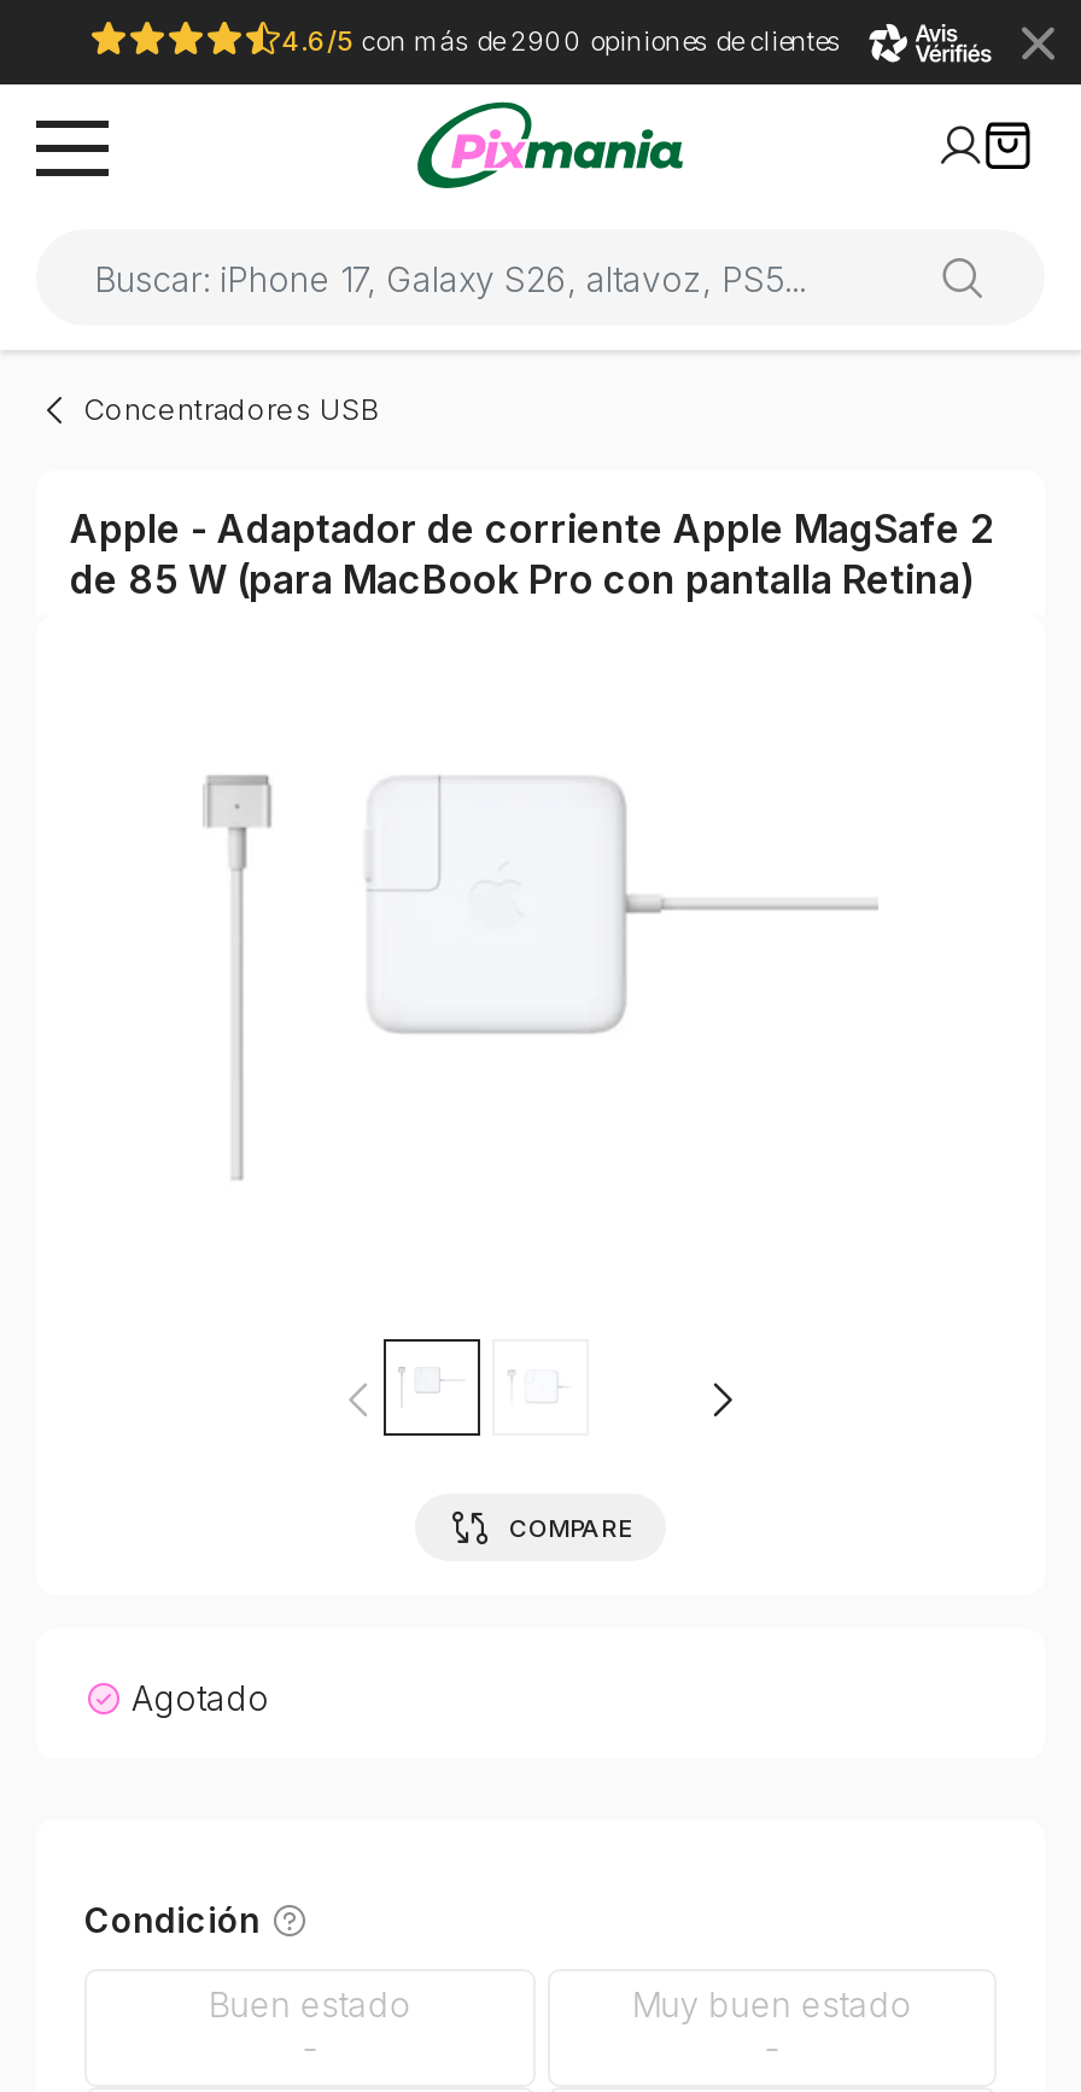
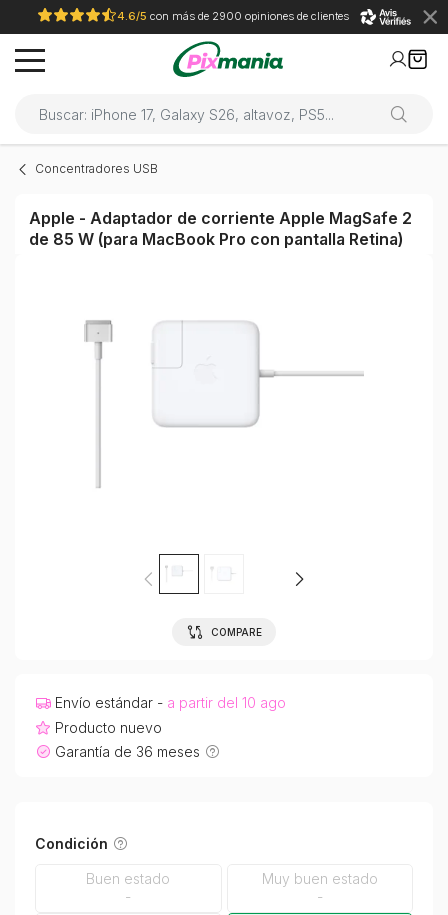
- Agotado
+ Envío estándar - a partir del 10 ago
+ Producto nuevo
+ Garantía de 36 meses
